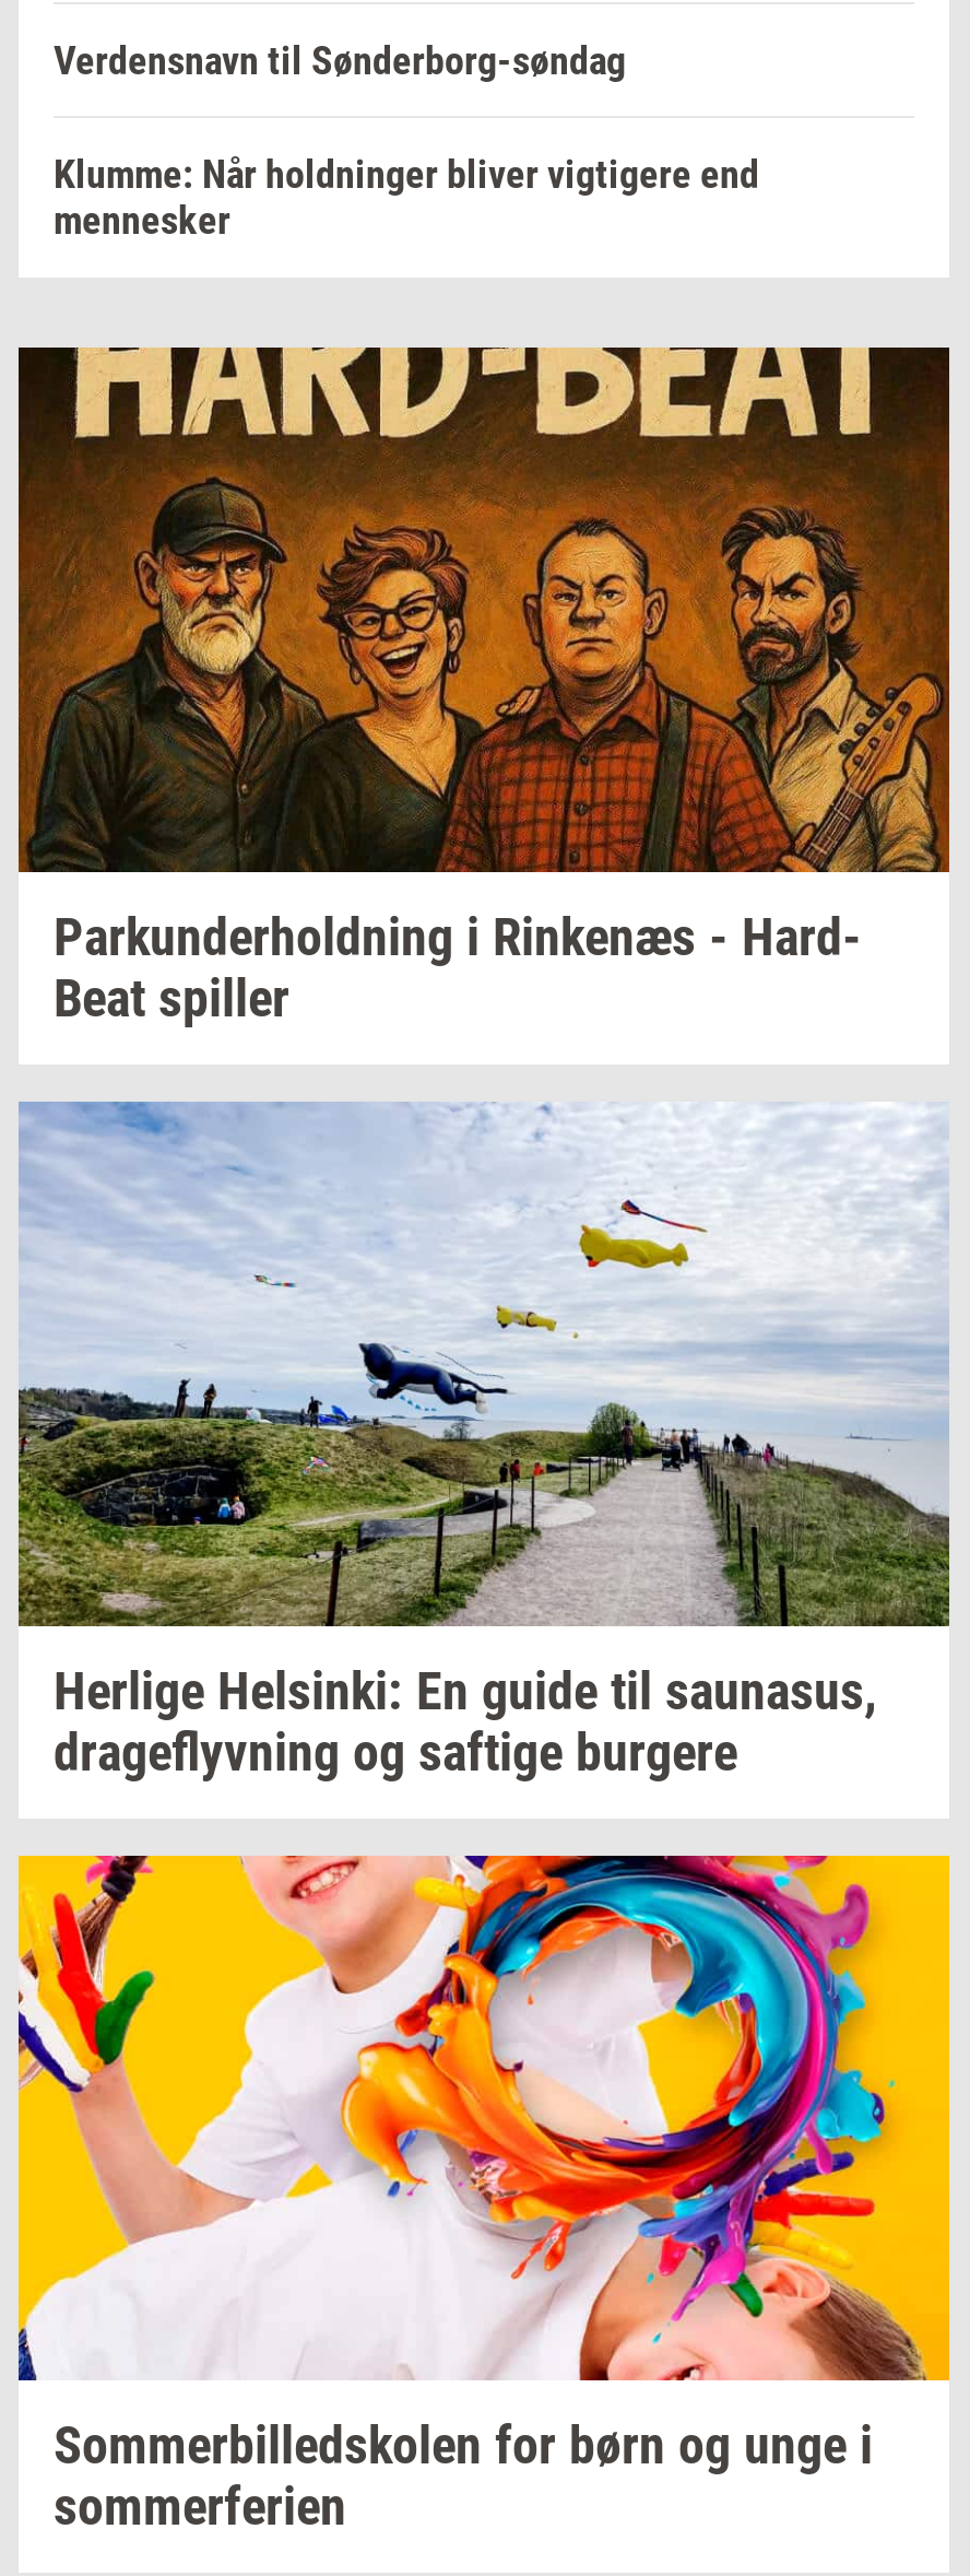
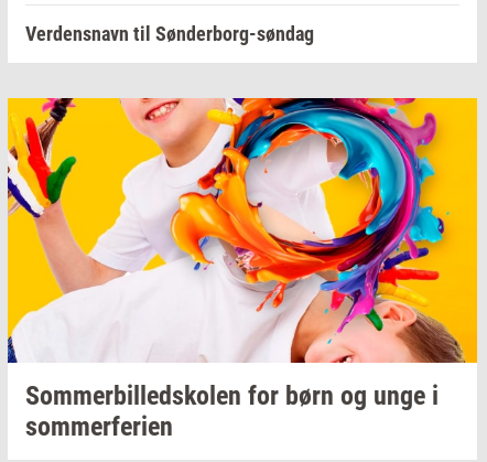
- Klumme: Når holdninger bliver vigtigere end
- mennesker

- [image]
- Parkunderholdning i Rinkenæs - Hard-
- Beat spiller

- [image]
- Herlige Helsinki: En guide til saunasus,
- drageflyvning og saftige burgere
